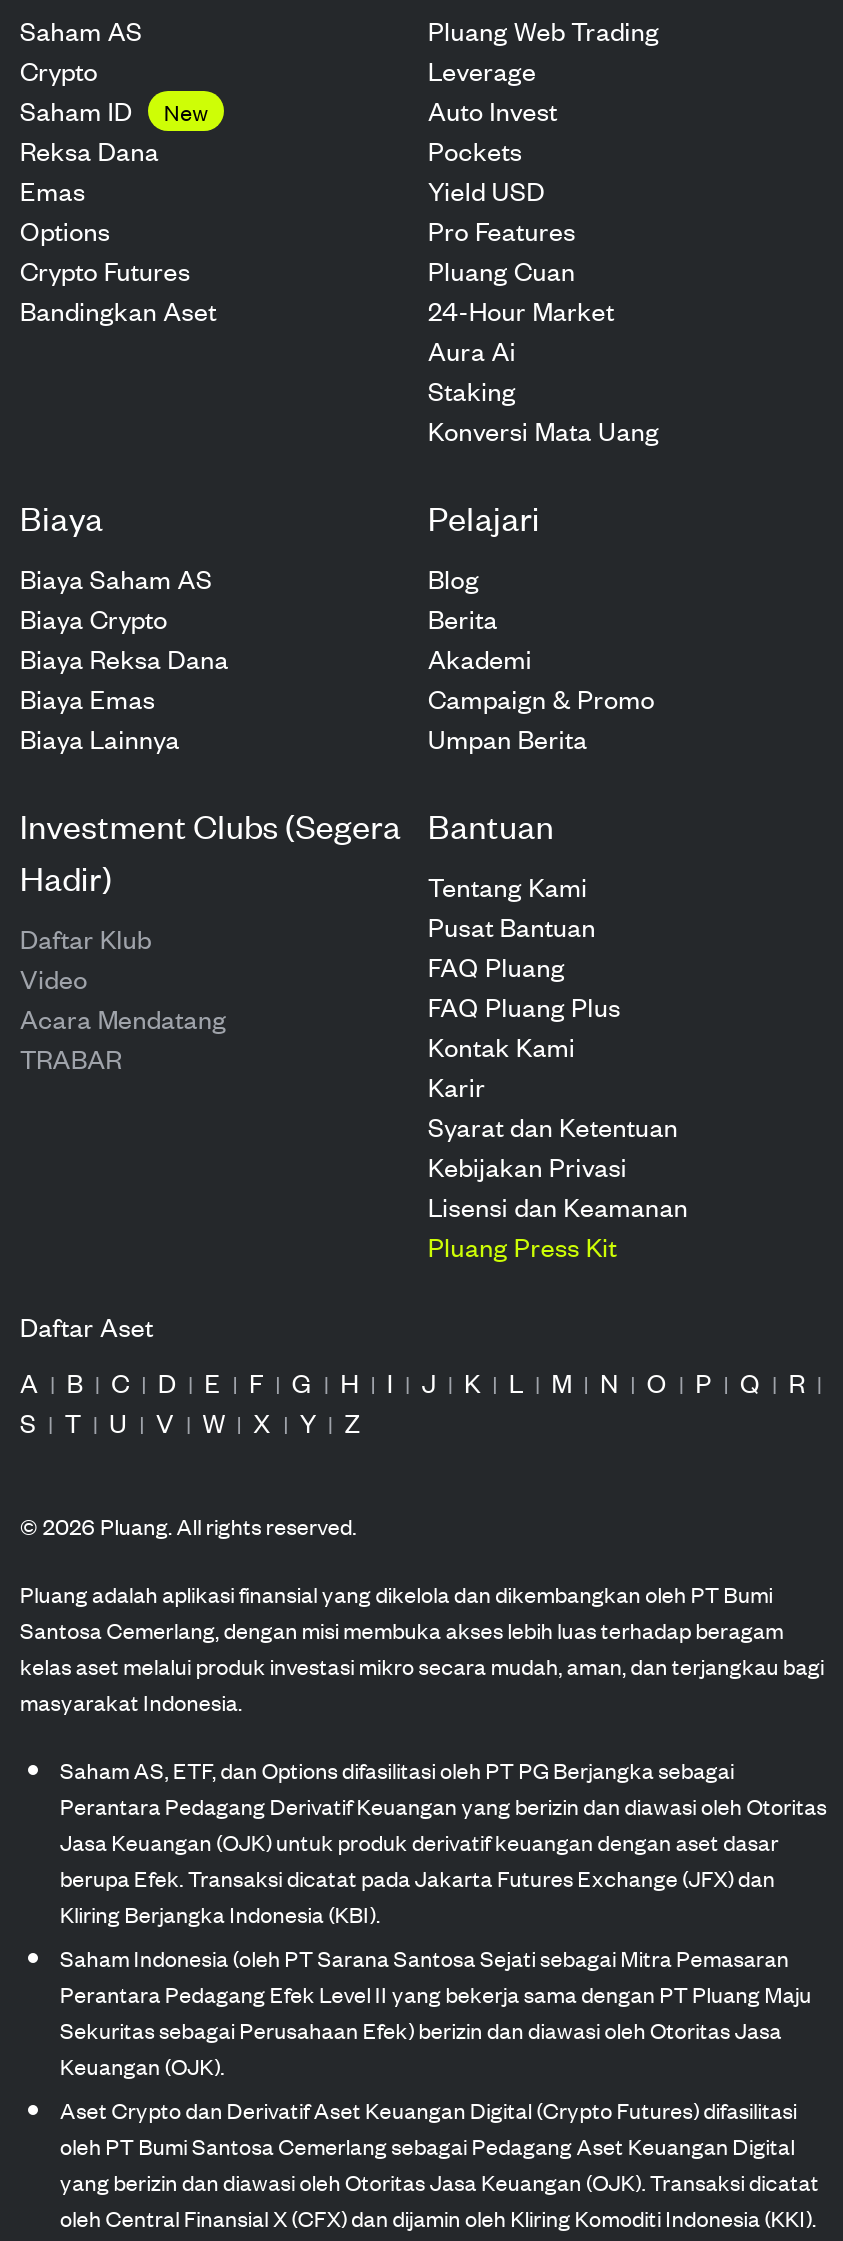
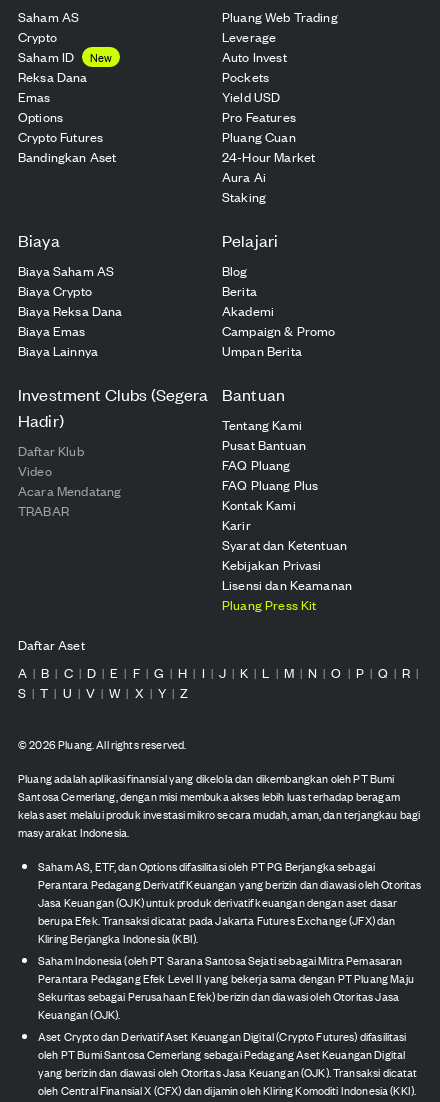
- Konversi Mata Uang
